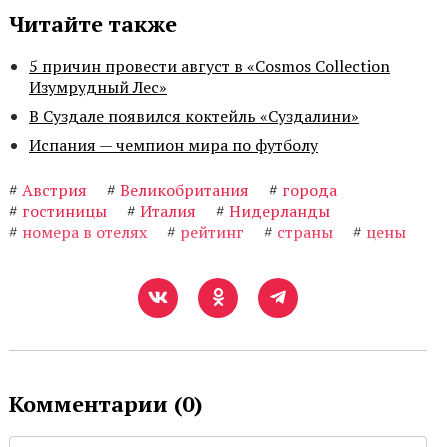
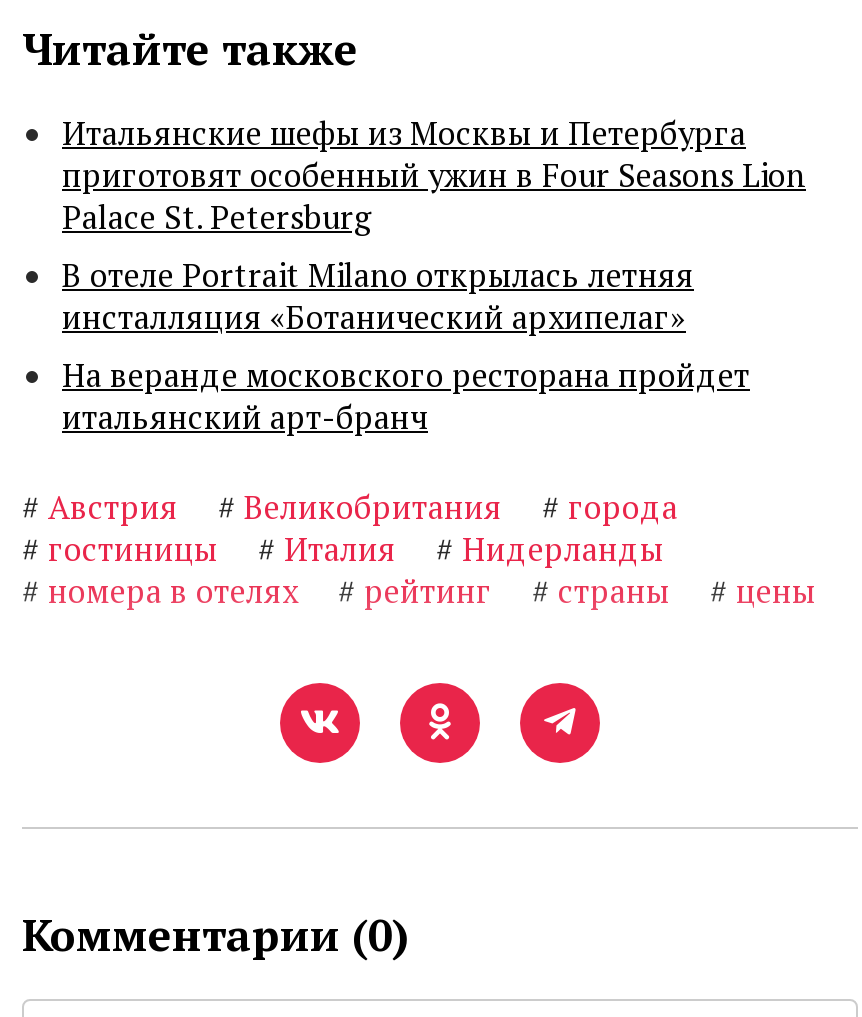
- 5 причин провести август в «Cosmos Collection
- Изумрудный Лес»
- В Суздале появился коктейль «Суздалини»
- Испания — чемпион мира по футболу
+ Итальянские шефы из Москвы и Петербурга
+ приготовят особенный ужин в Four Seasons Lion
+ Palace St. Petersburg
+ В отеле Portrait Milano открылась летняя
+ инсталляция «Ботанический архипелаг»
+ На веранде московского ресторана пройдет
+ итальянский арт-бранч
